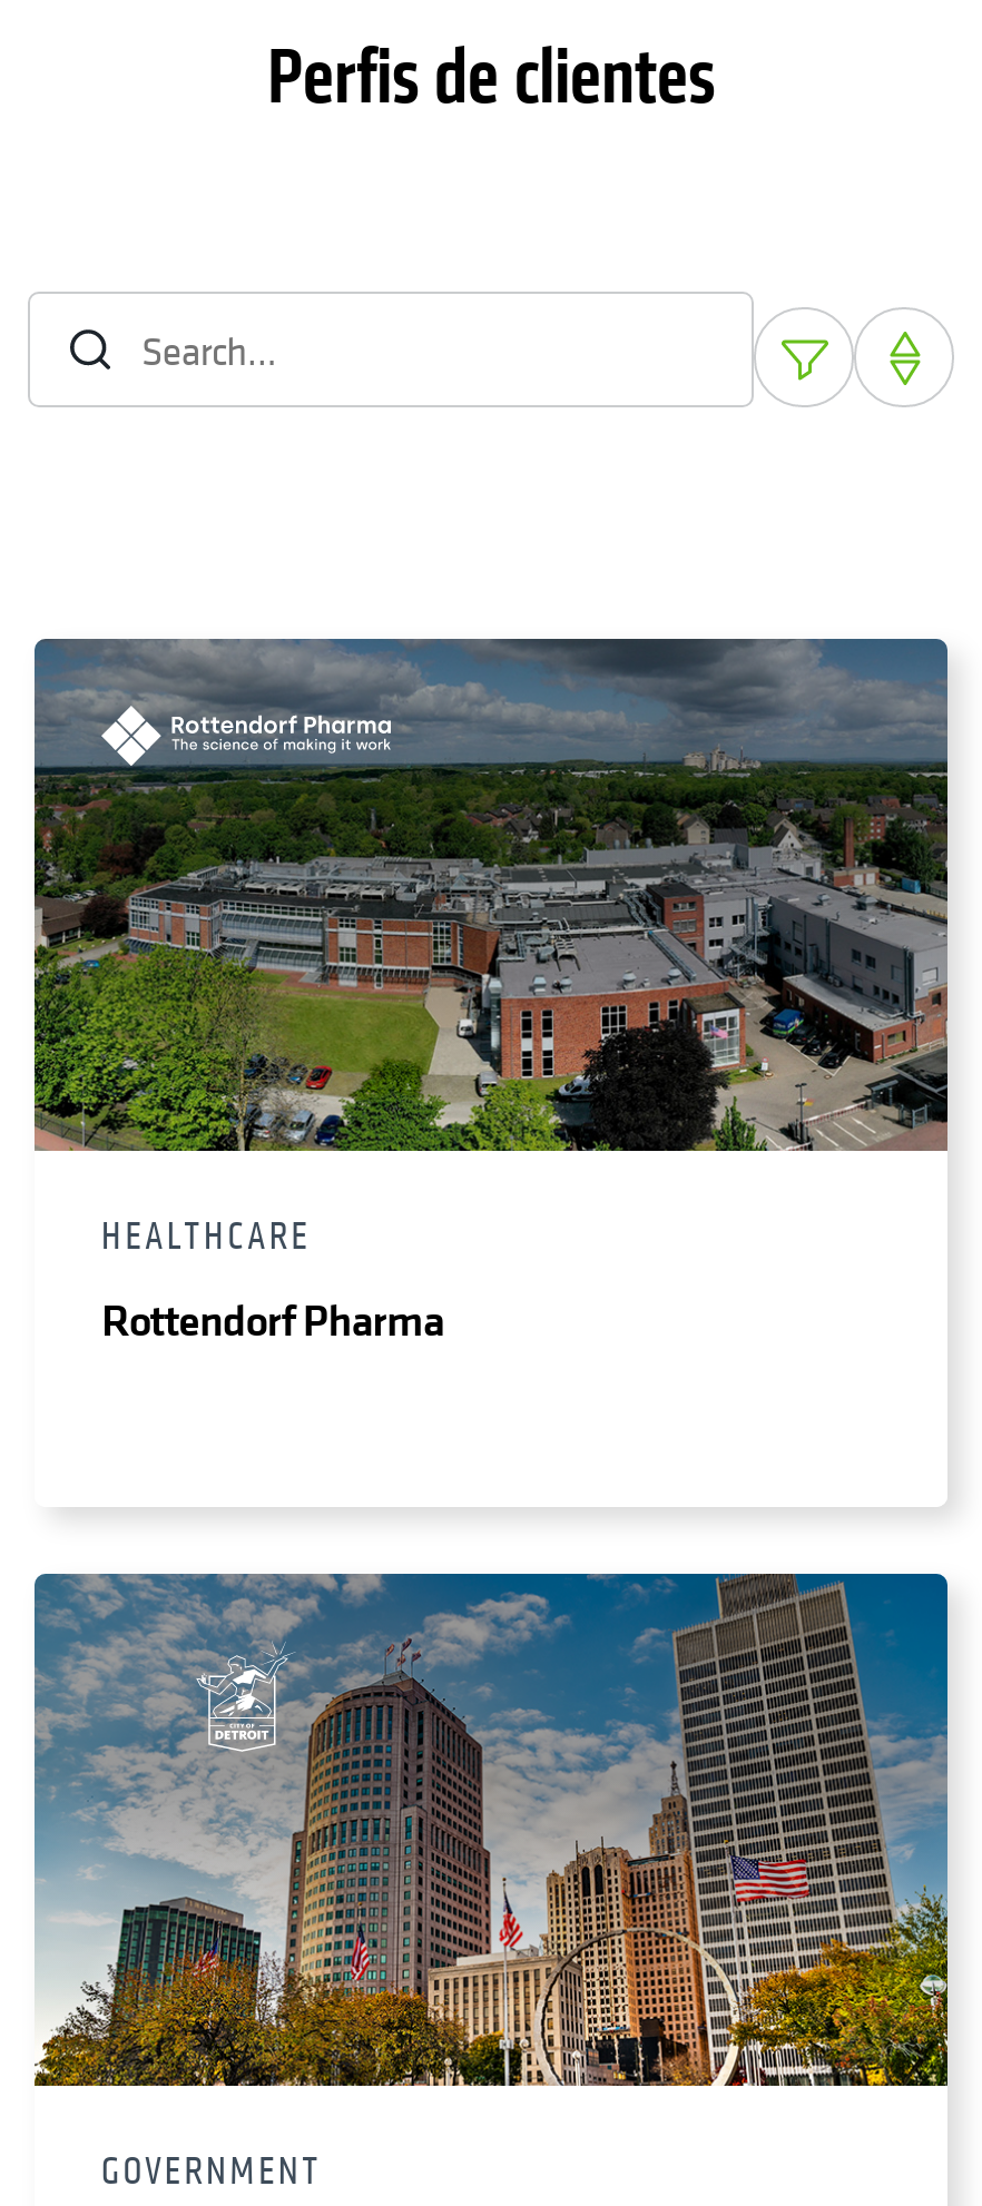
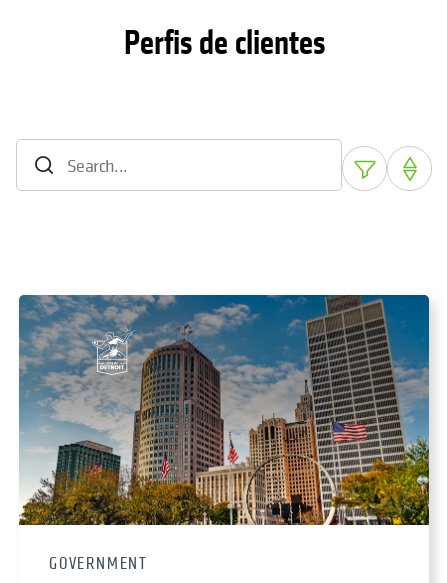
- [image]
- HEALTHCARE
- Rottendorf Pharma
